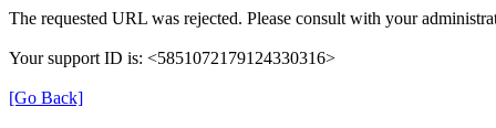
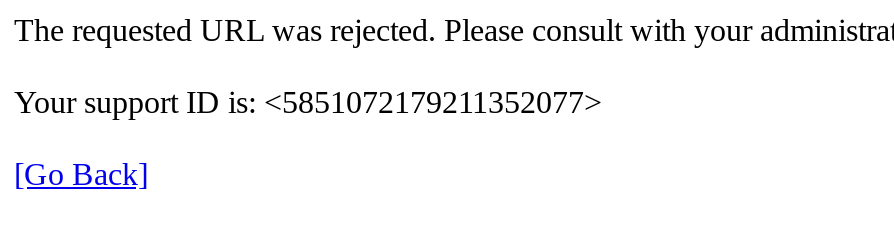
- Your support ID is: <5851072179124330316>
+ Your support ID is: <5851072179211352077>
